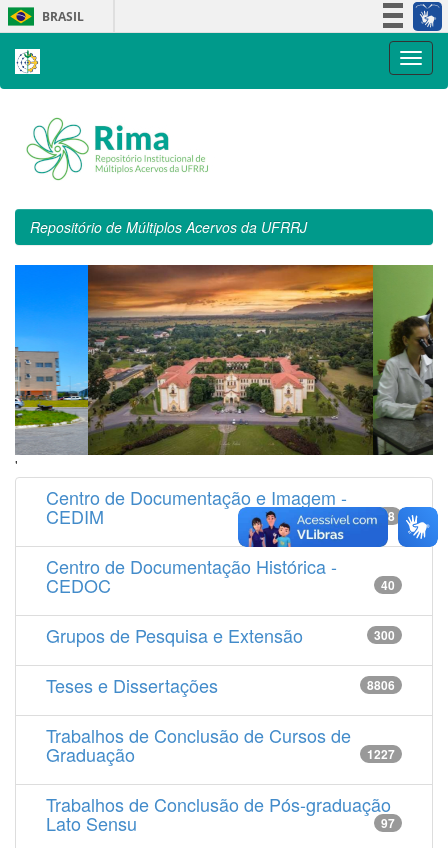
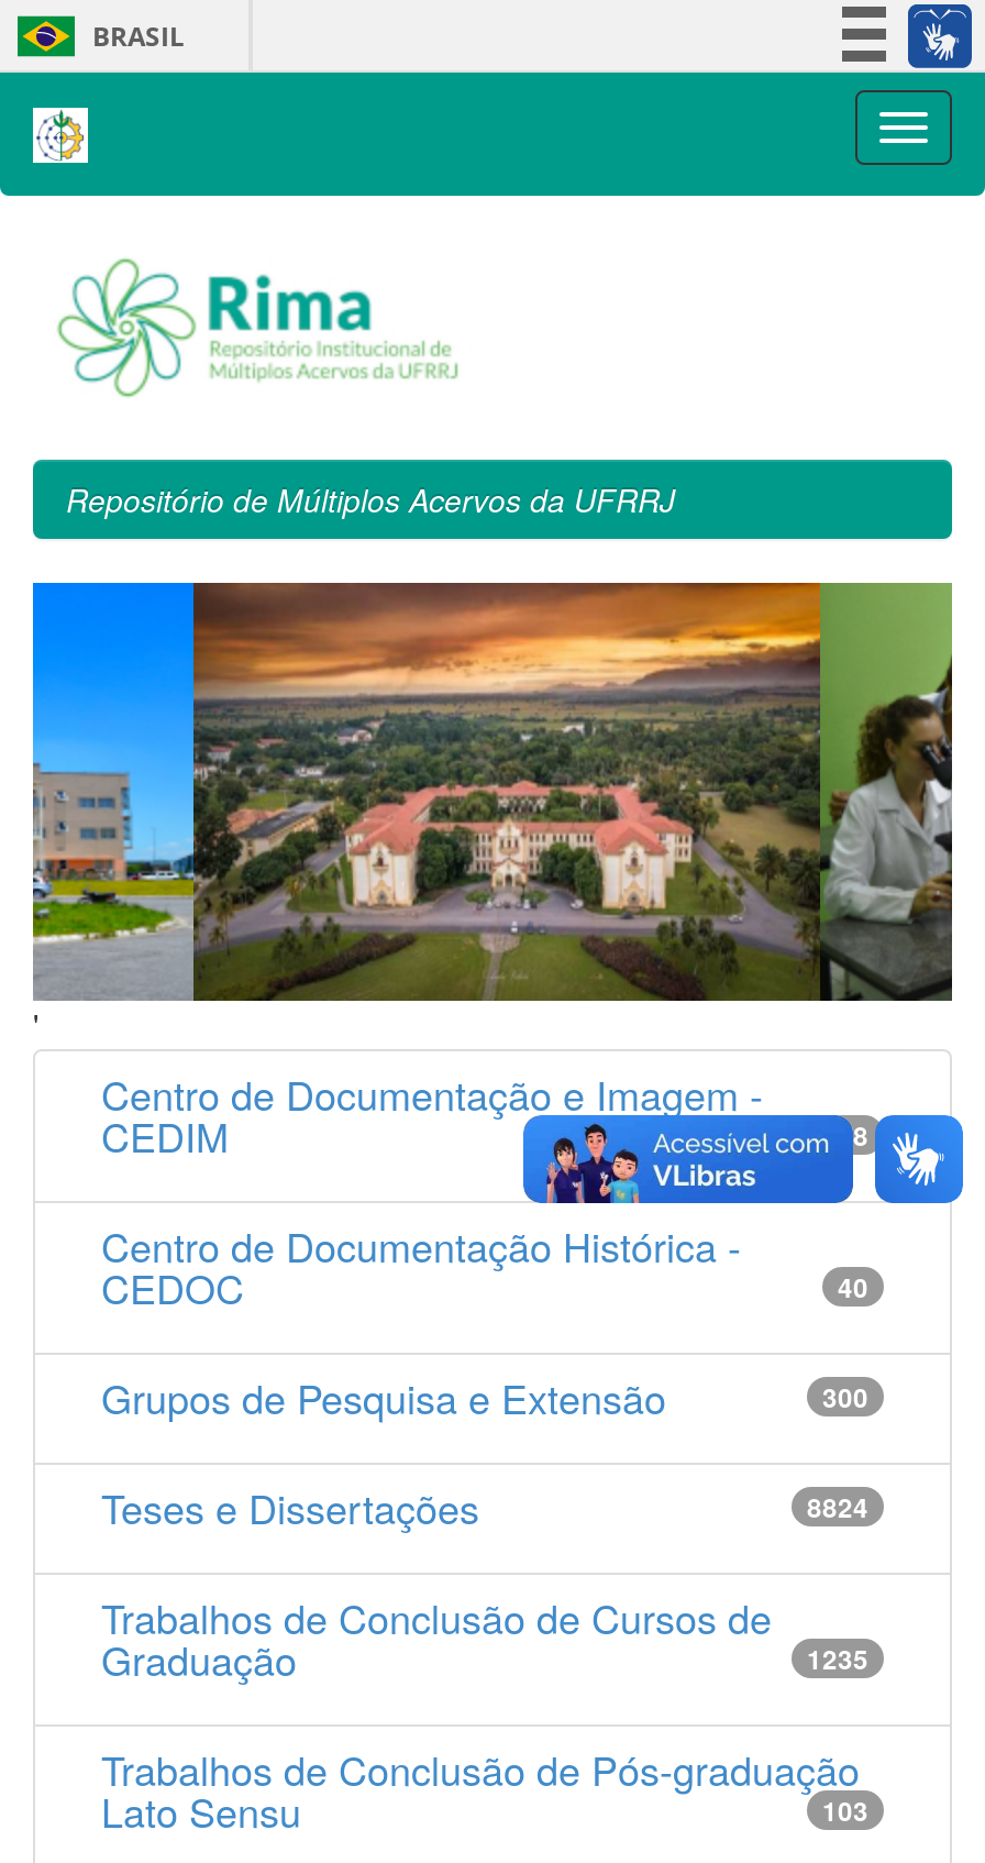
- 8806
+ 8824

- 1227
+ 1235

- 97
+ 103
